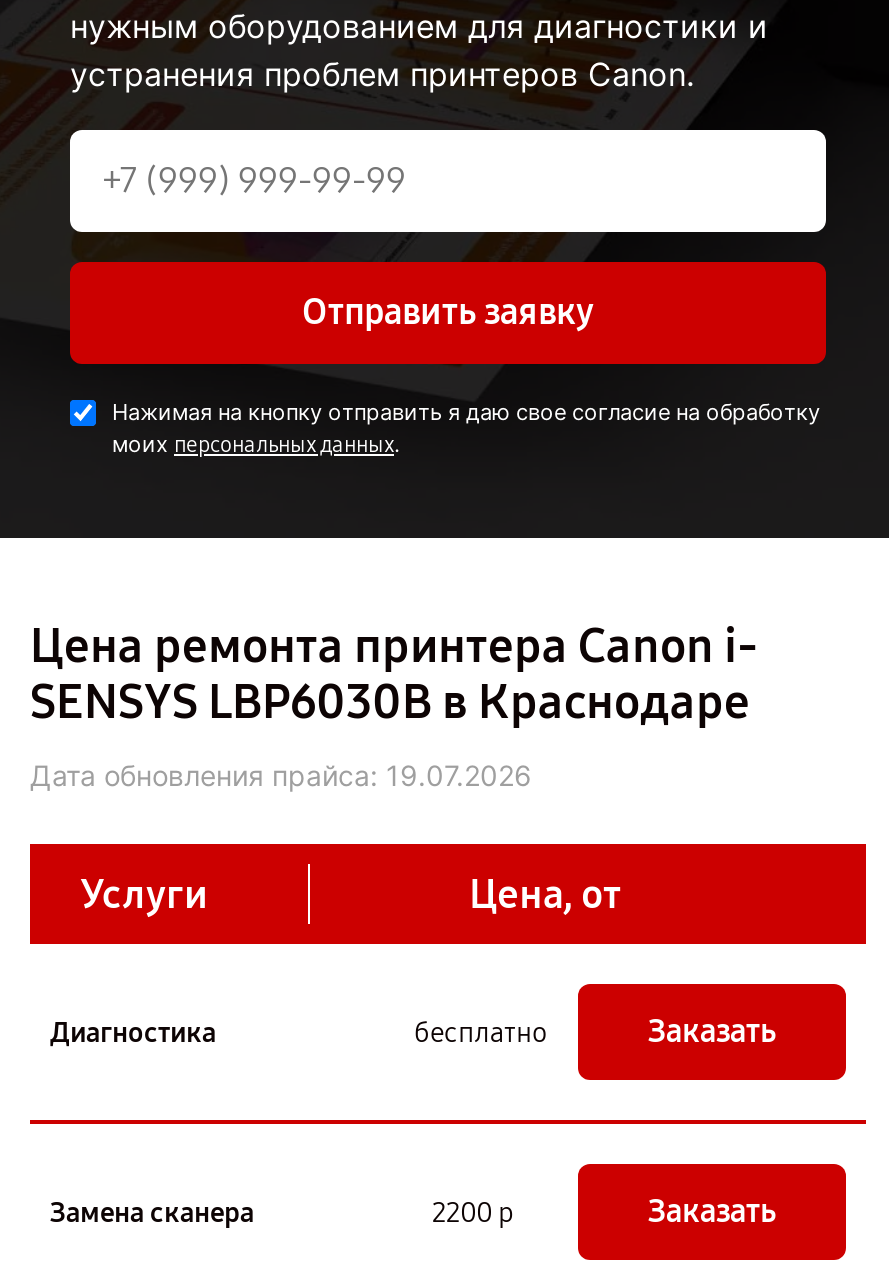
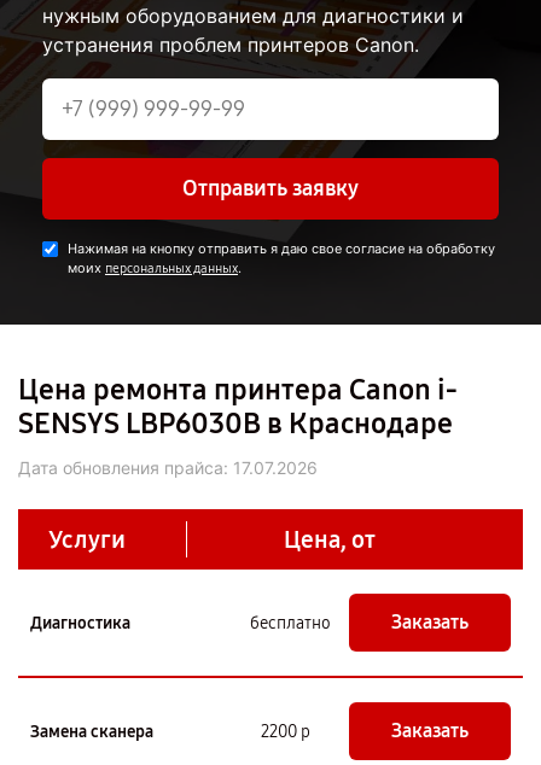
- Дата обновления прайса: 19.07.2026
+ Дата обновления прайса: 17.07.2026
